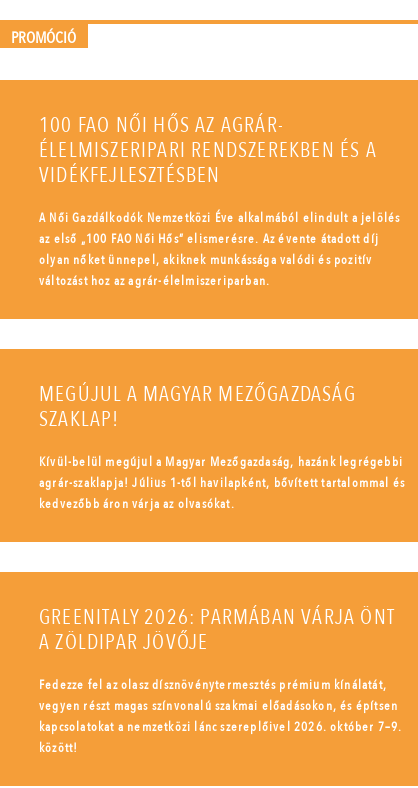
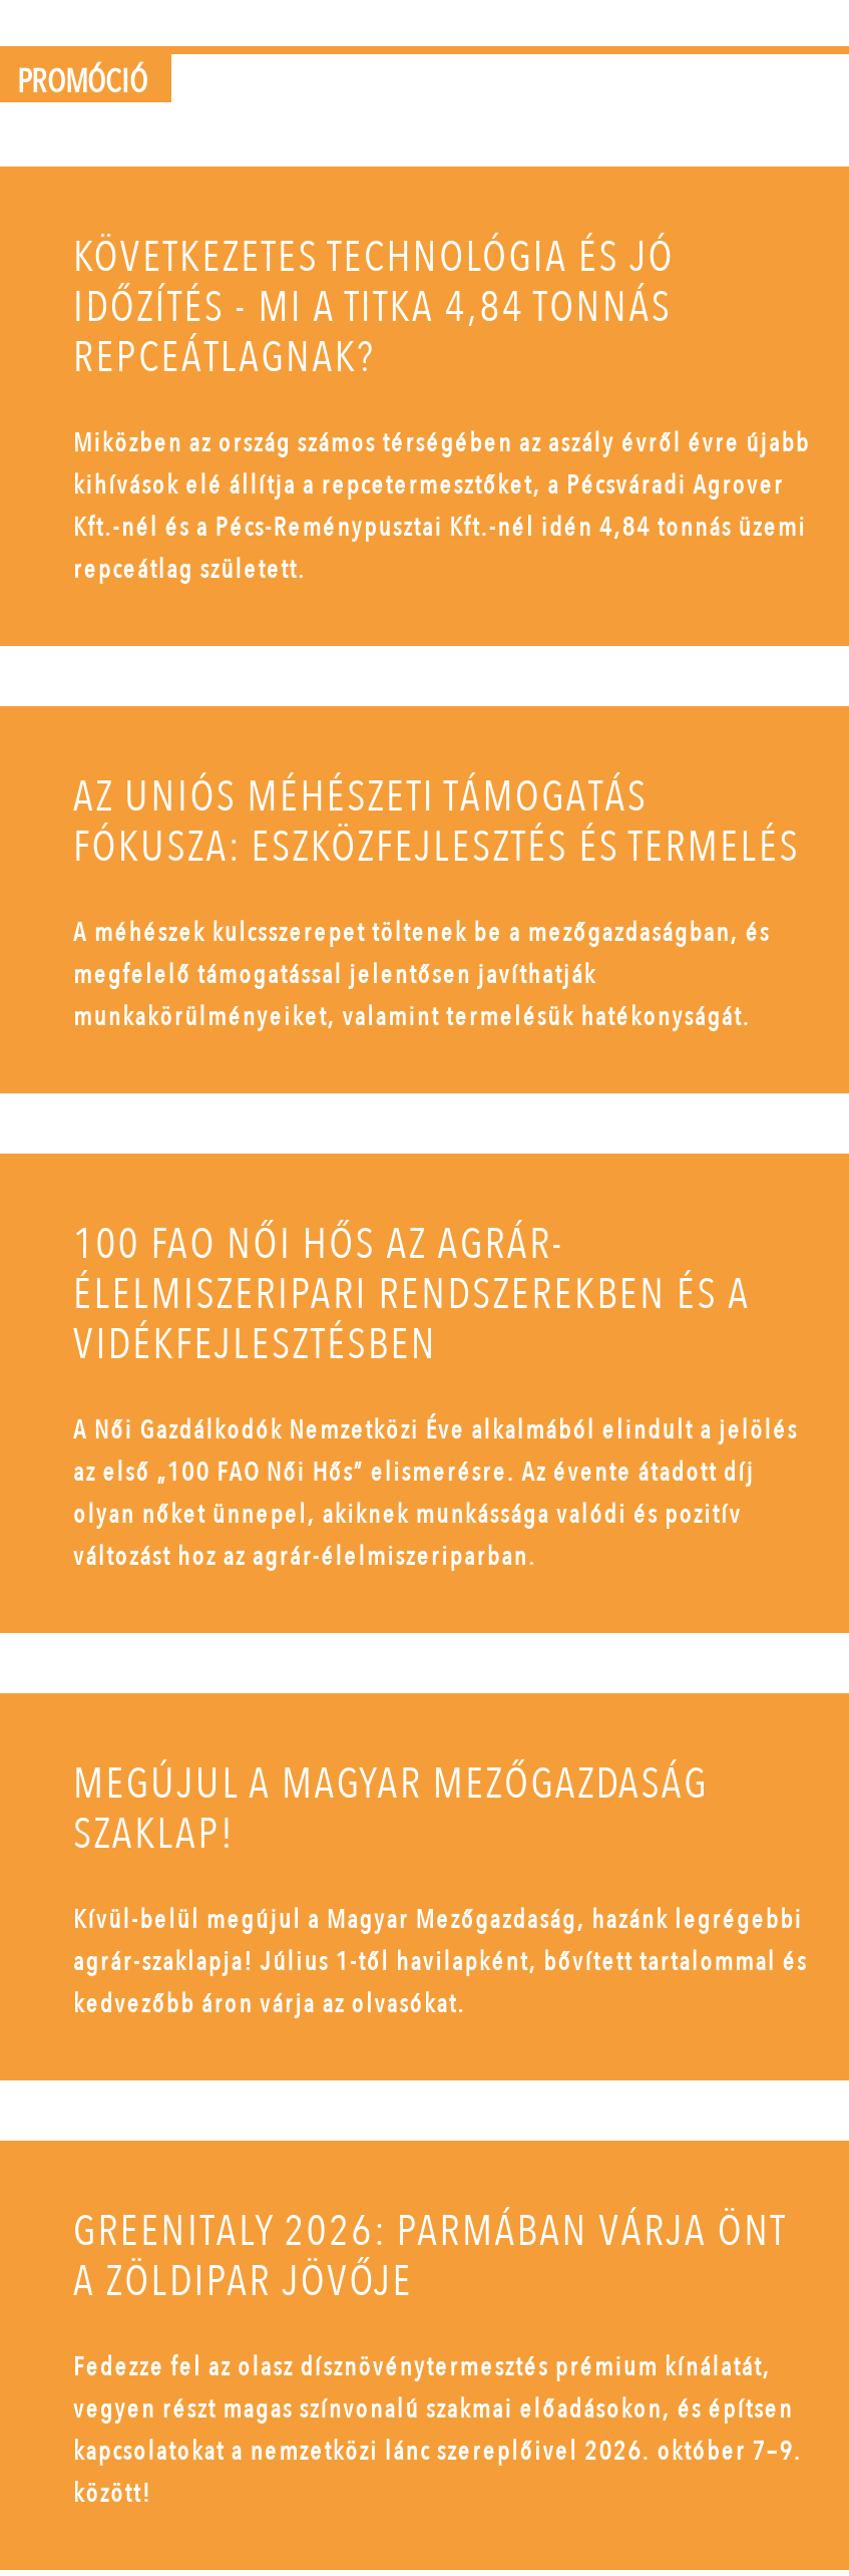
+ KÖVETKEZETES TECHNOLÓGIA ÉS JÓ
+ IDŐZÍTÉS - MI A TITKA 4,84 TONNÁS
+ REPCEÁTLAGNAK?
+ Miközben az ország számos térségében az aszály évről évre újabb
+ kihívások elé állítja a repcetermesztőket, a Pécsváradi Agrover
+ Kft.-nél és a Pécs-Reménypusztai Kft.-nél idén 4,84 tonnás üzemi
+ repceátlag született.

+ AZ UNIÓS MÉHÉSZETI TÁMOGATÁS
+ FÓKUSZA: ESZKÖZFEJLESZTÉS ÉS TERMELÉS
+ A méhészek kulcsszerepet töltenek be a mezőgazdaságban, és
+ megfelelő támogatással jelentősen javíthatják
+ munkakörülményeiket, valamint termelésük hatékonyságát.
